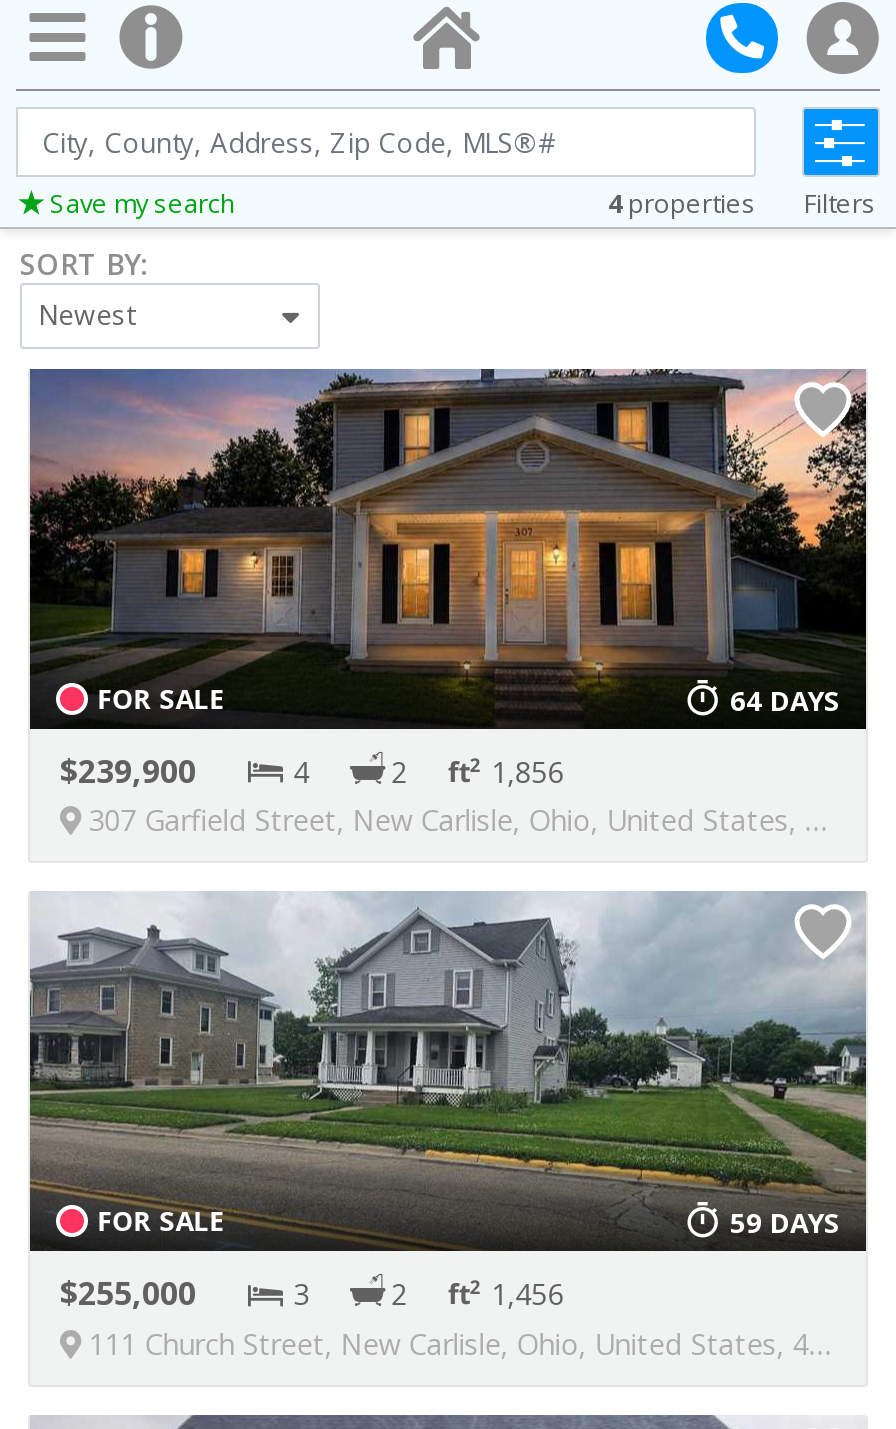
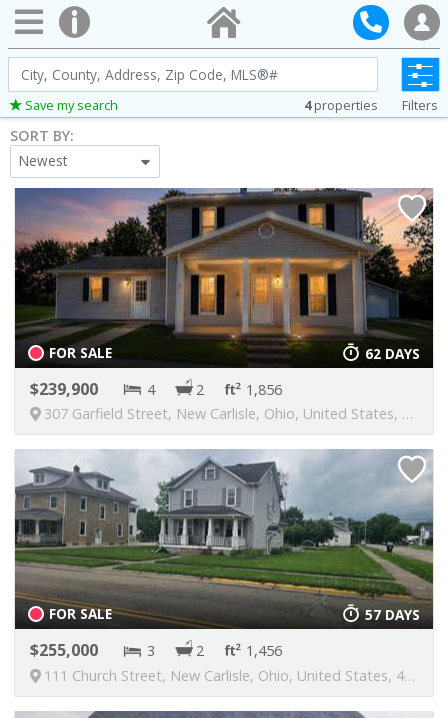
- 64 DAYS
+ 62 DAYS

- 59 DAYS
+ 57 DAYS
